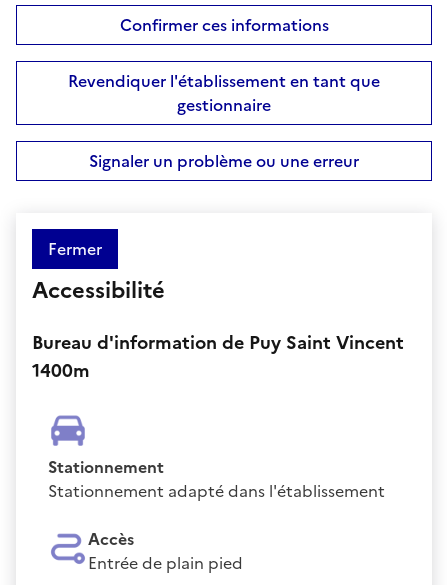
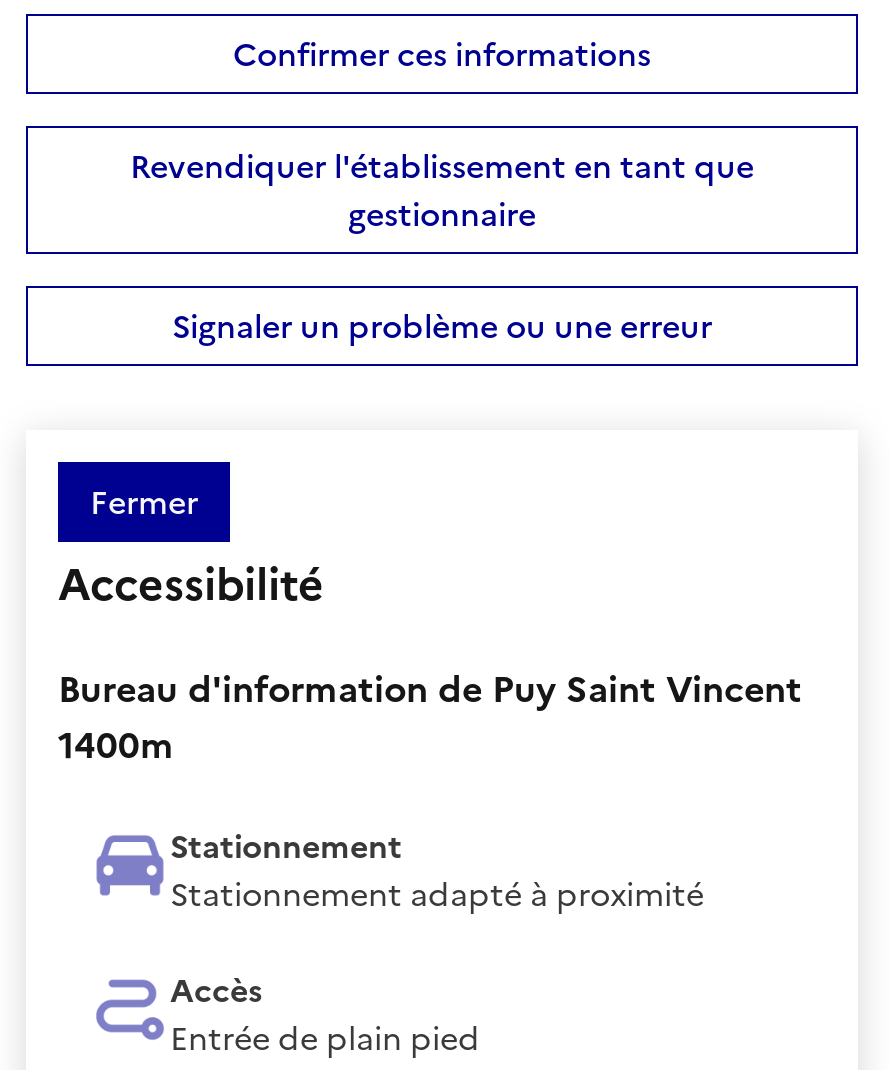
- Stationnement adapté dans l'établissement
+ Stationnement adapté à proximité
